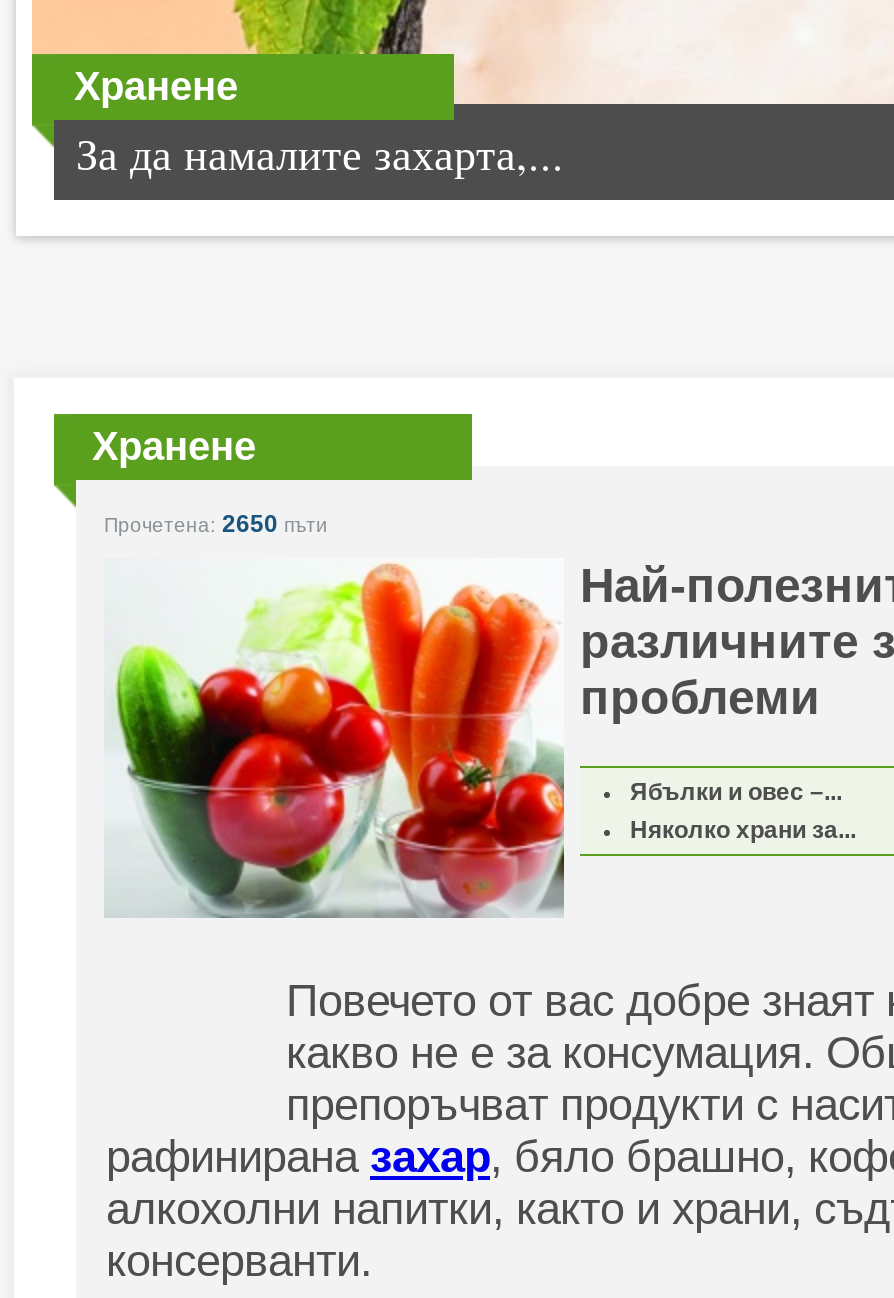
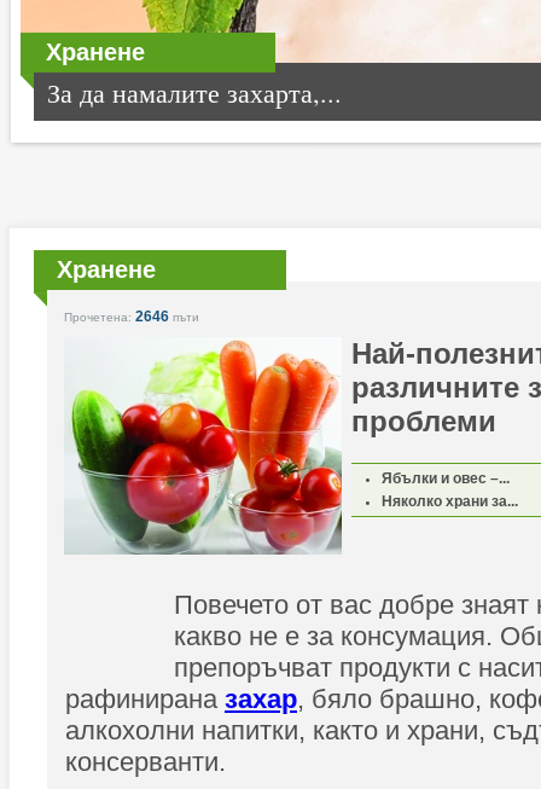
- Прочетена: 2650 пъти
+ Прочетена: 2646 пъти
